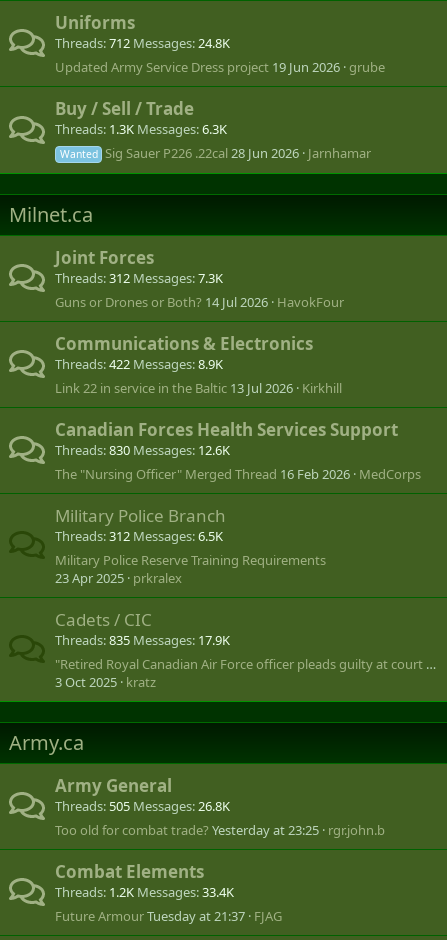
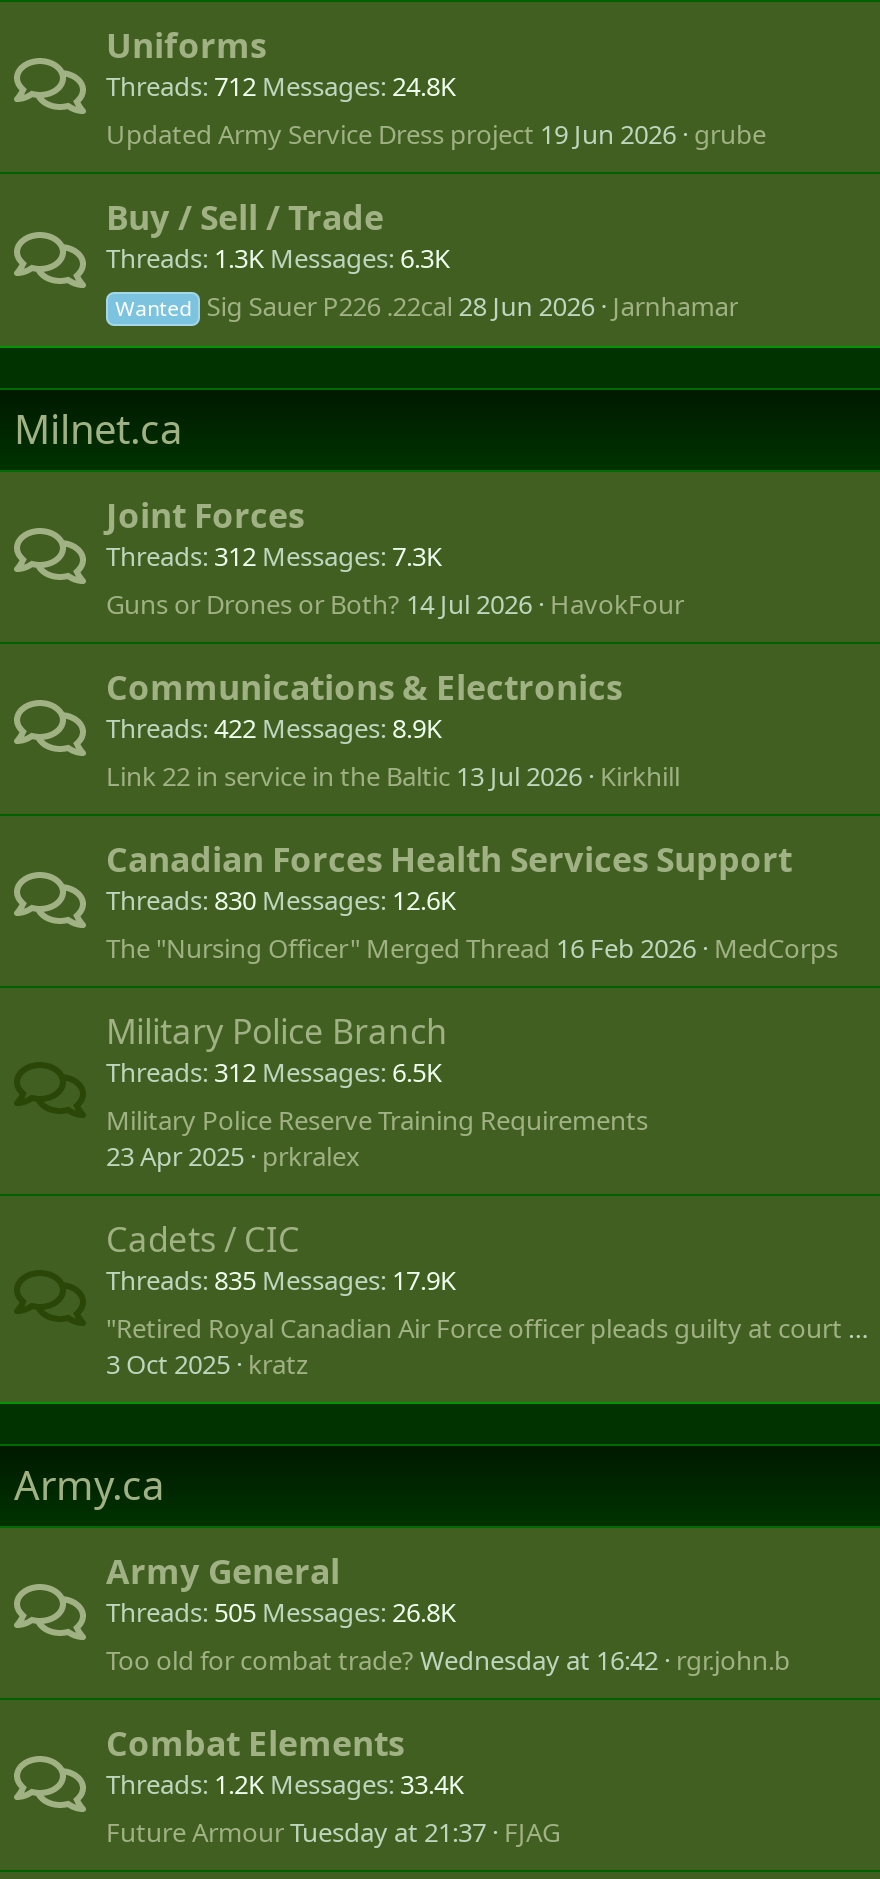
- Too old for combat trade? Yesterday at 23:25 rgr.john.b
+ Too old for combat trade? Wednesday at 16:42 rgr.john.b
